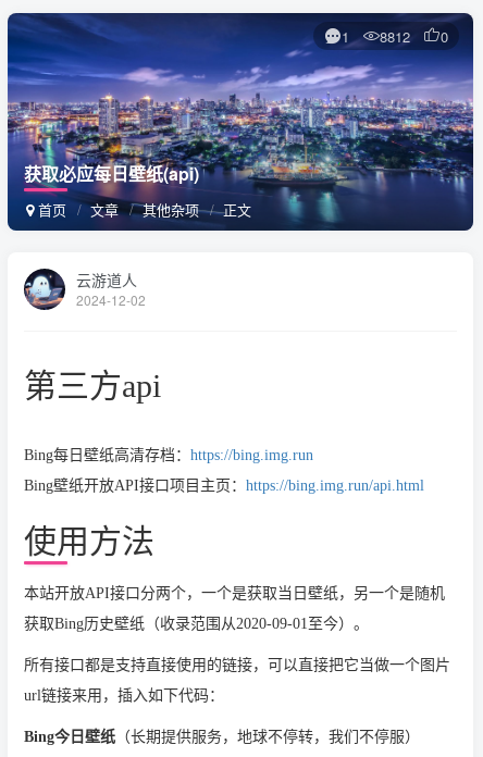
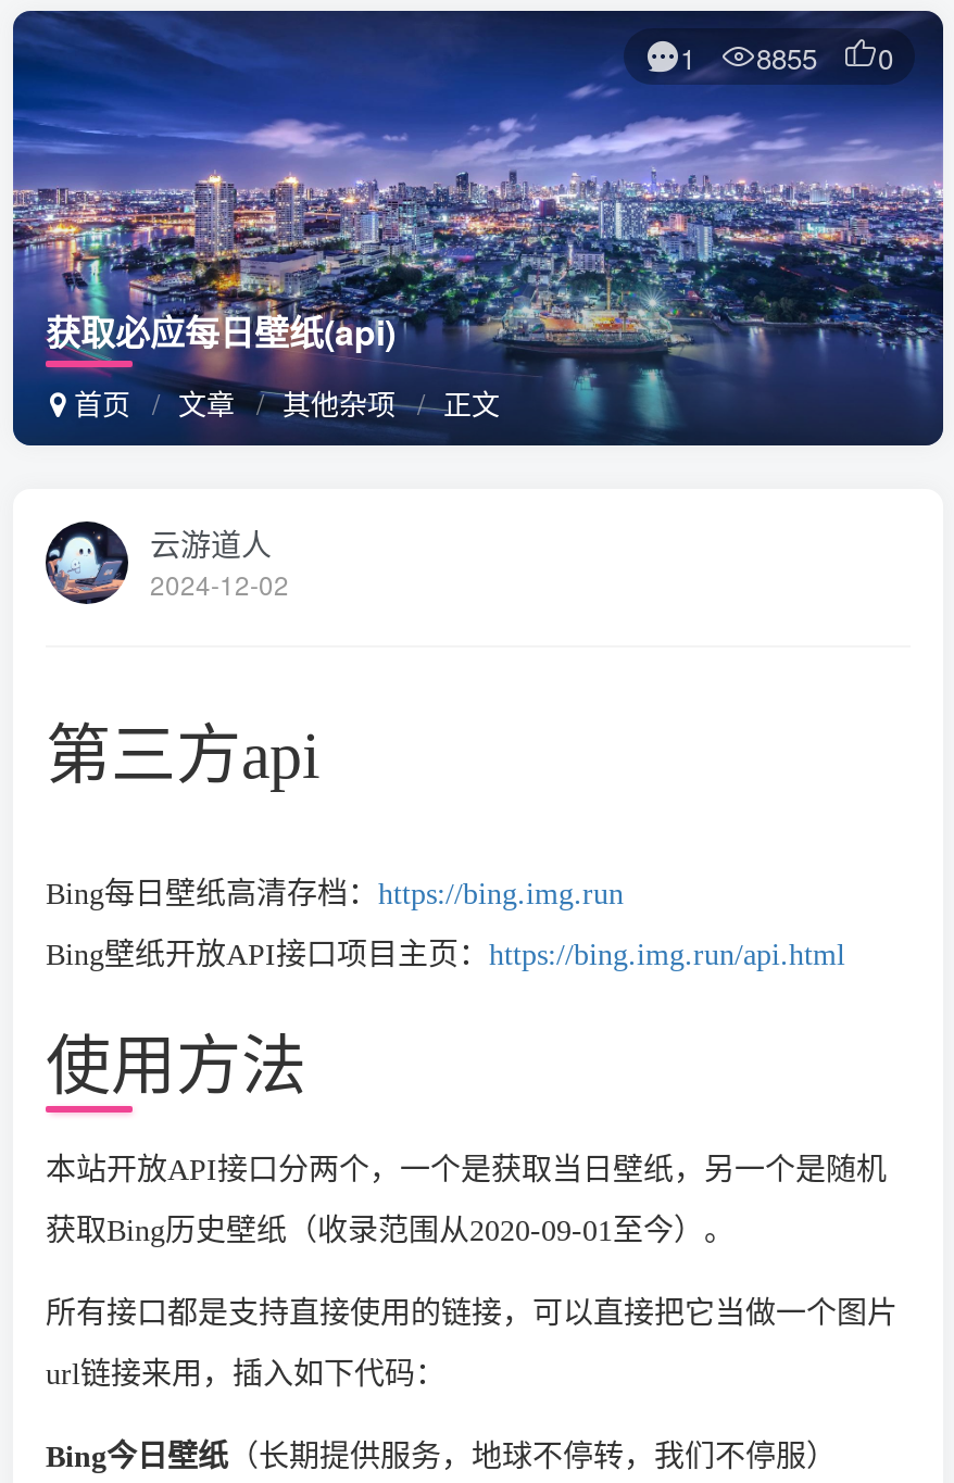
- 1 8812 0
+ 1 8855 0
